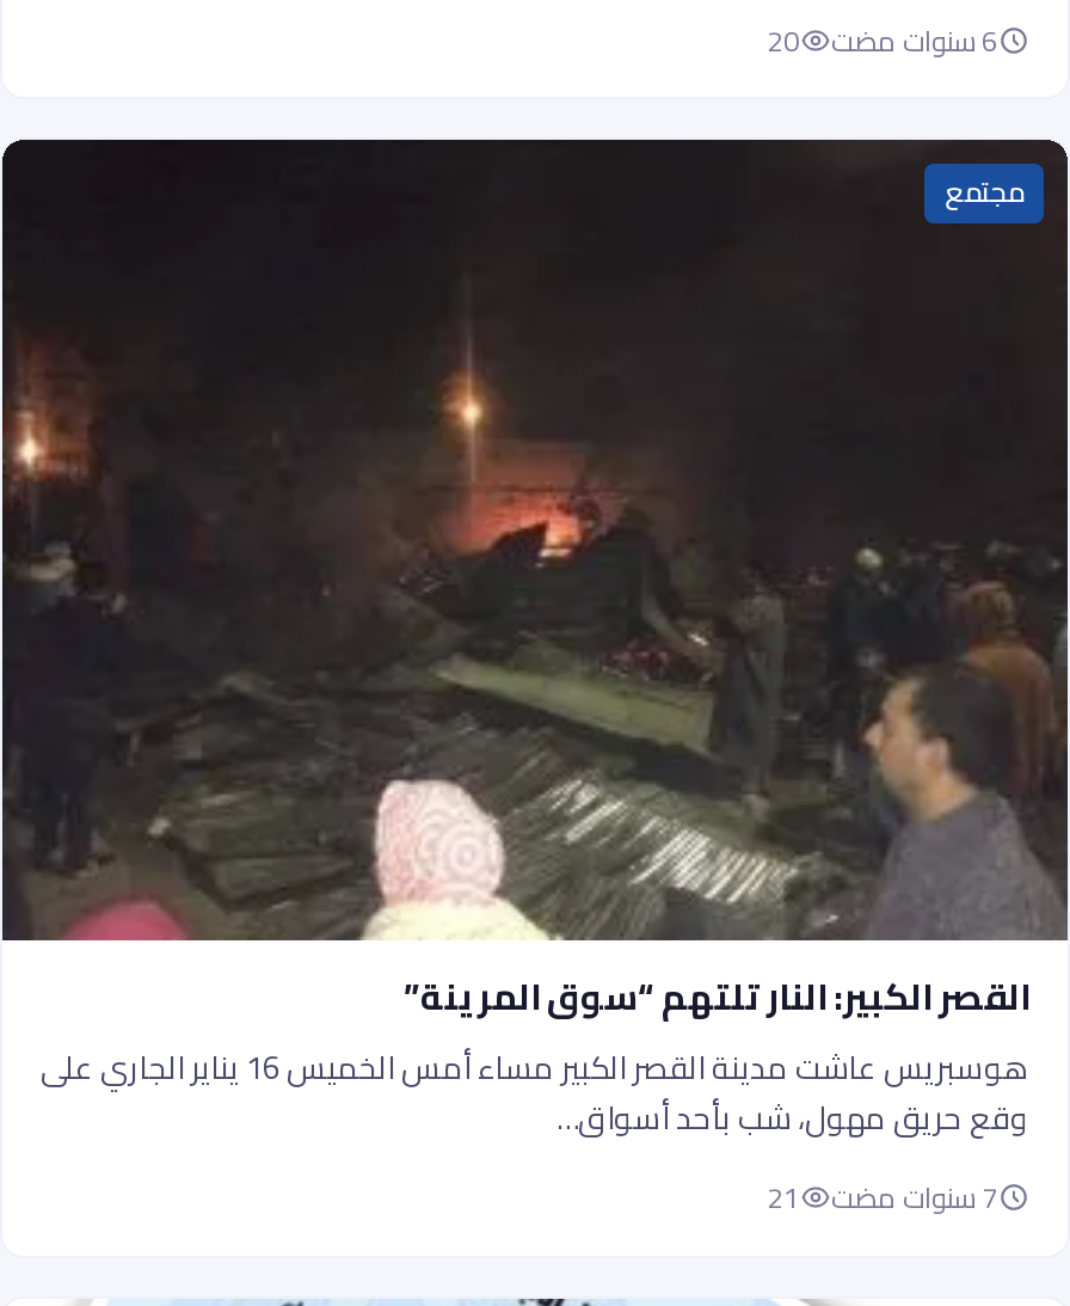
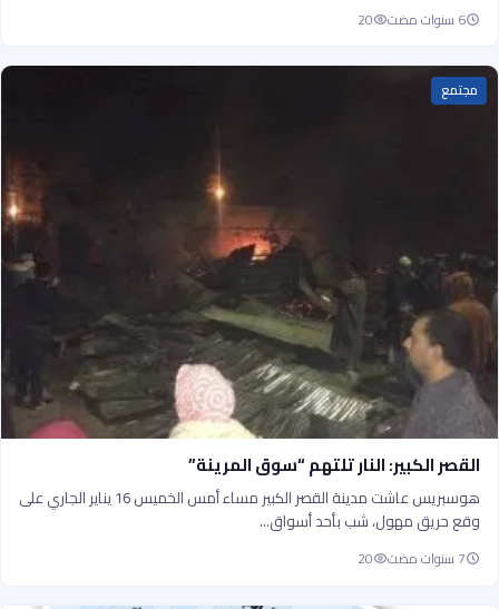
- 21
+ 20
